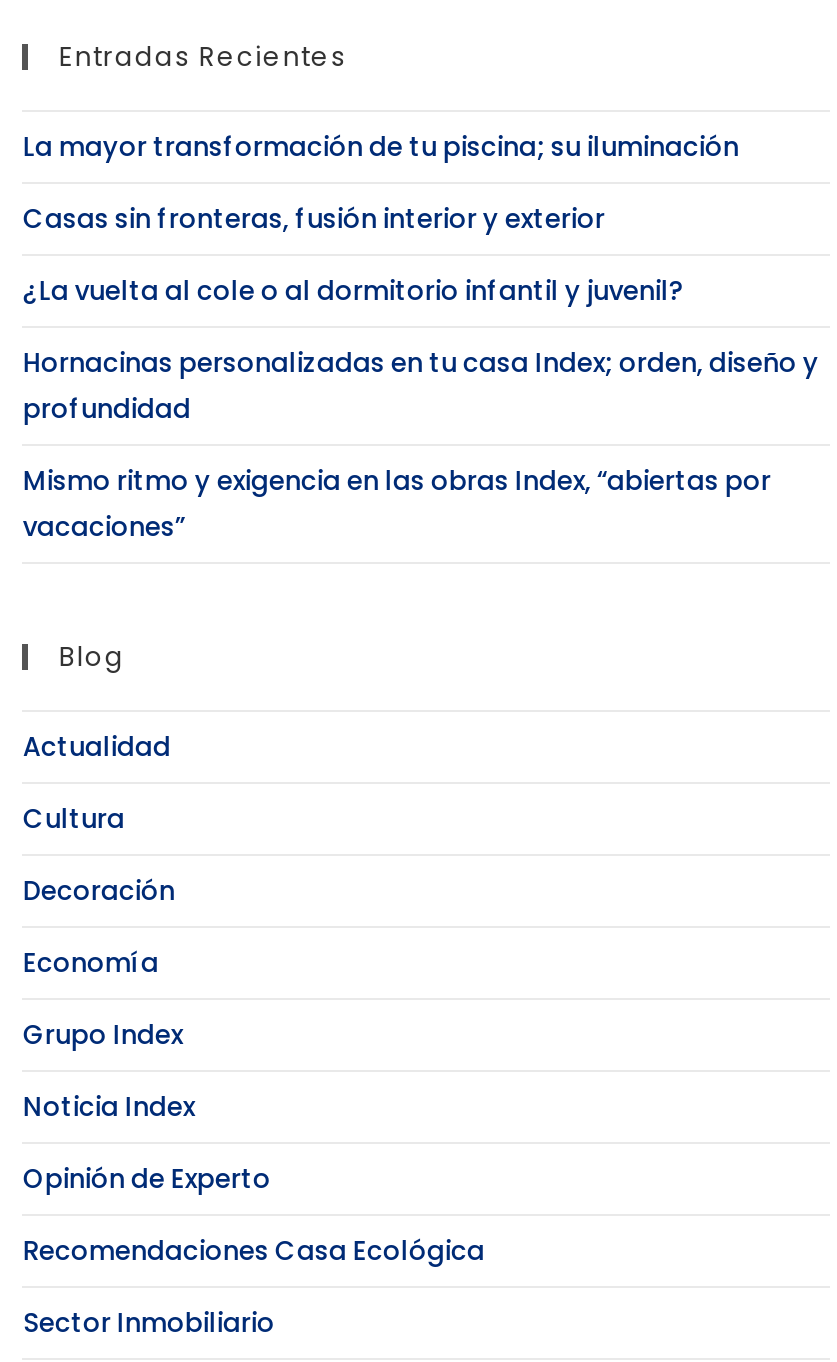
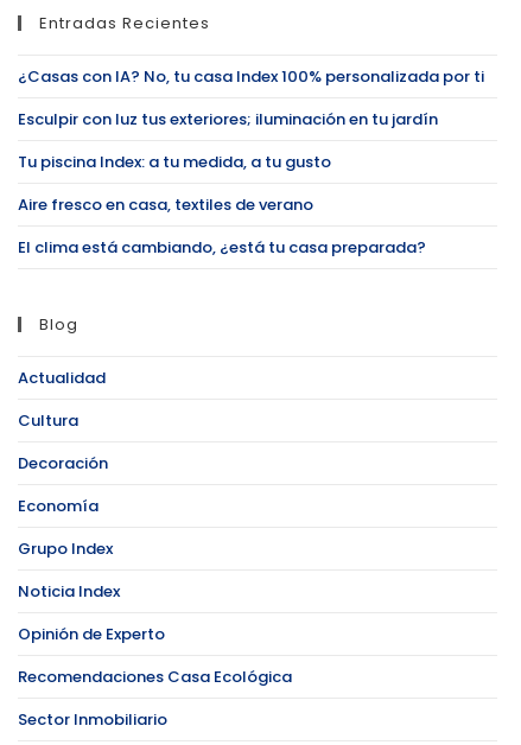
- La mayor transformación de tu piscina; su iluminación
+ ¿Casas con IA? No, tu casa Index 100% personalizada por ti

- Casas sin fronteras, fusión interior y exterior
+ Esculpir con luz tus exteriores; iluminación en tu jardín

- ¿La vuelta al cole o al dormitorio infantil y juvenil?
+ Tu piscina Index: a tu medida, a tu gusto

- Hornacinas personalizadas en tu casa Index; orden, diseño y
- profundidad
+ Aire fresco en casa, textiles de verano

- Mismo ritmo y exigencia en las obras Index, “abiertas por
- vacaciones”
+ El clima está cambiando, ¿está tu casa preparada?
